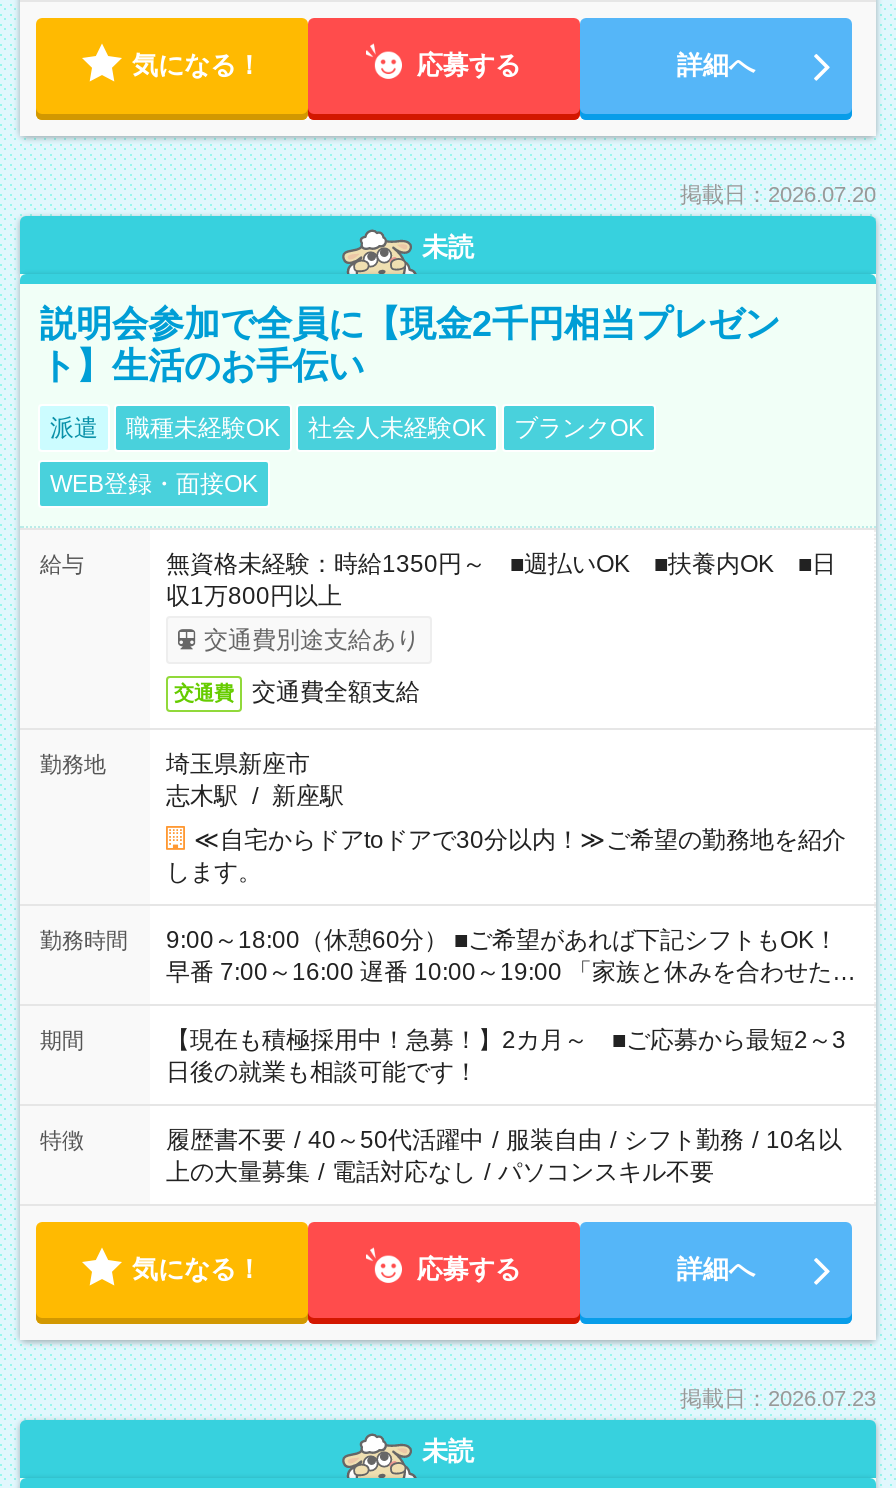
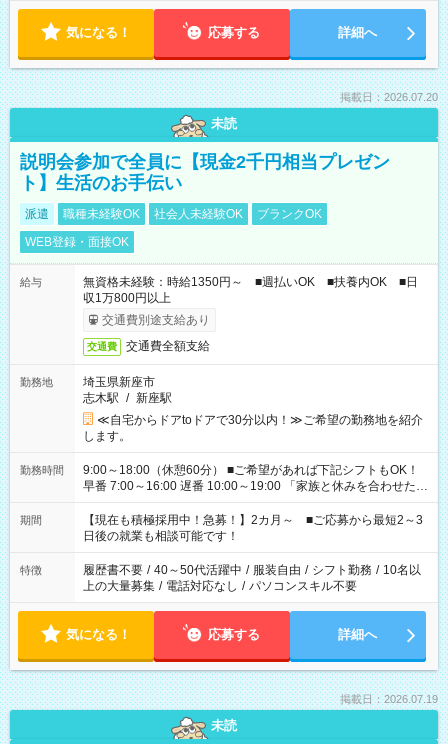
- 掲載日：2026.07.23
+ 掲載日：2026.07.19
